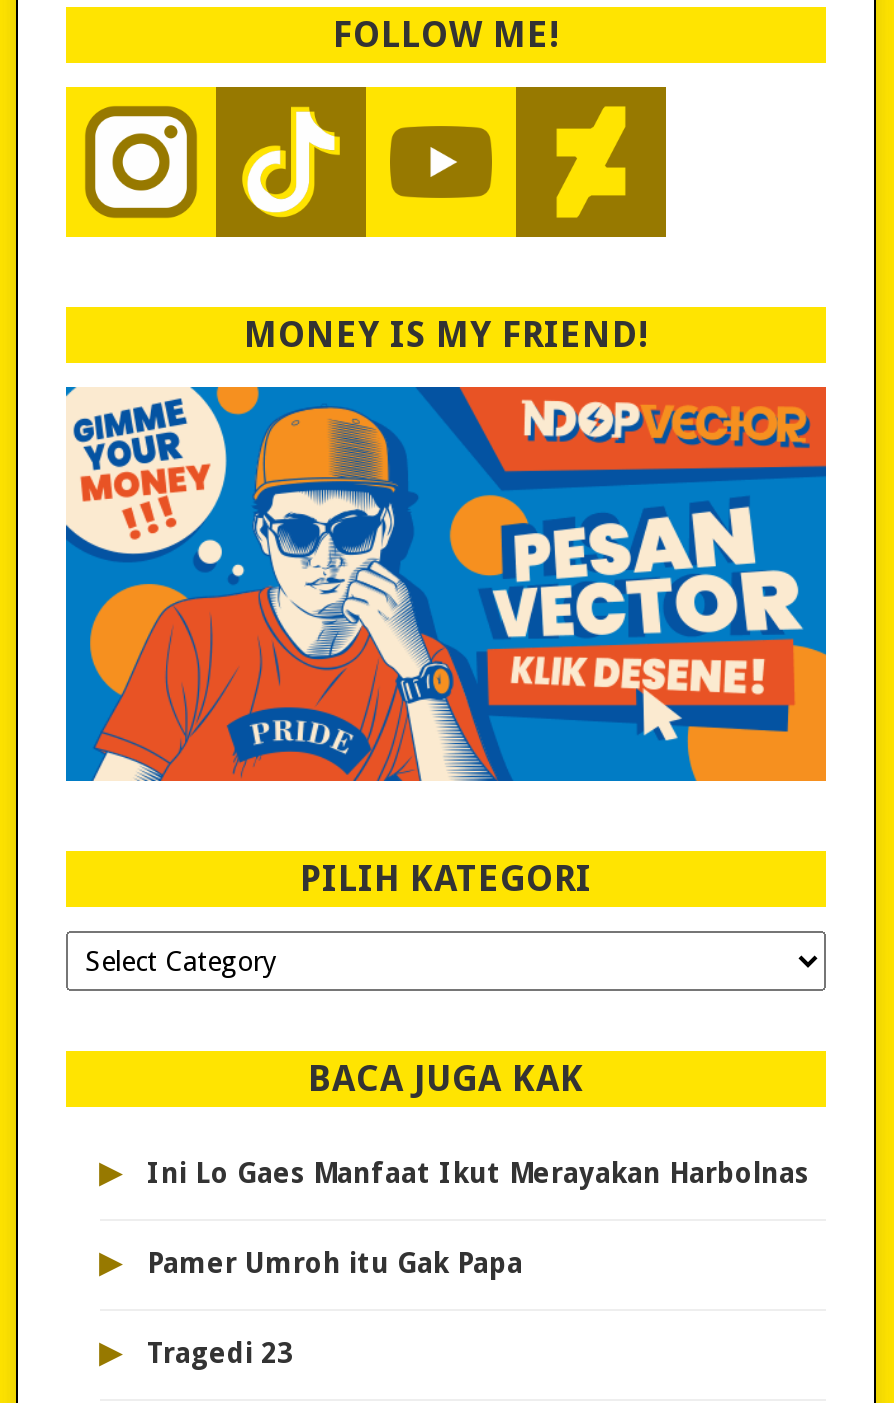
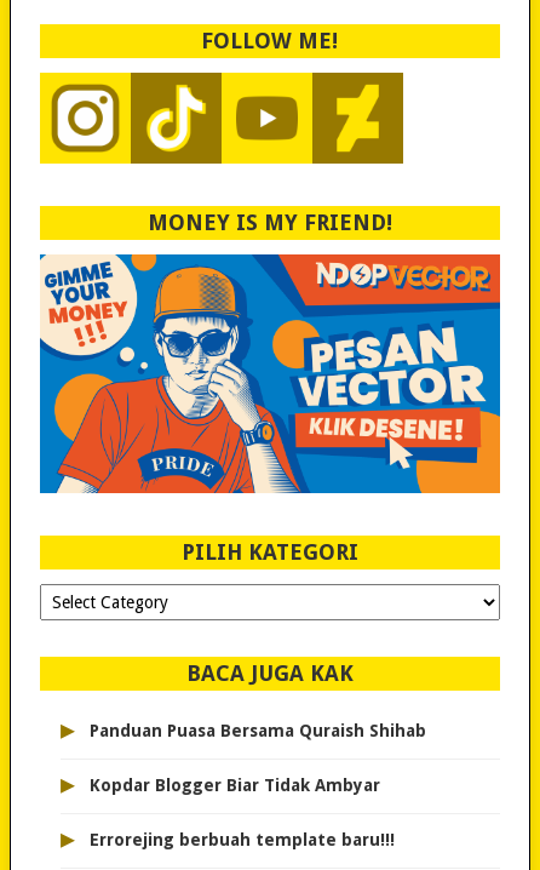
- Ini Lo Gaes Manfaat Ikut Merayakan Harbolnas
+ Panduan Puasa Bersama Quraish Shihab

- Pamer Umroh itu Gak Papa
+ Kopdar Blogger Biar Tidak Ambyar

- Tragedi 23
+ Errorejing berbuah template baru!!!
